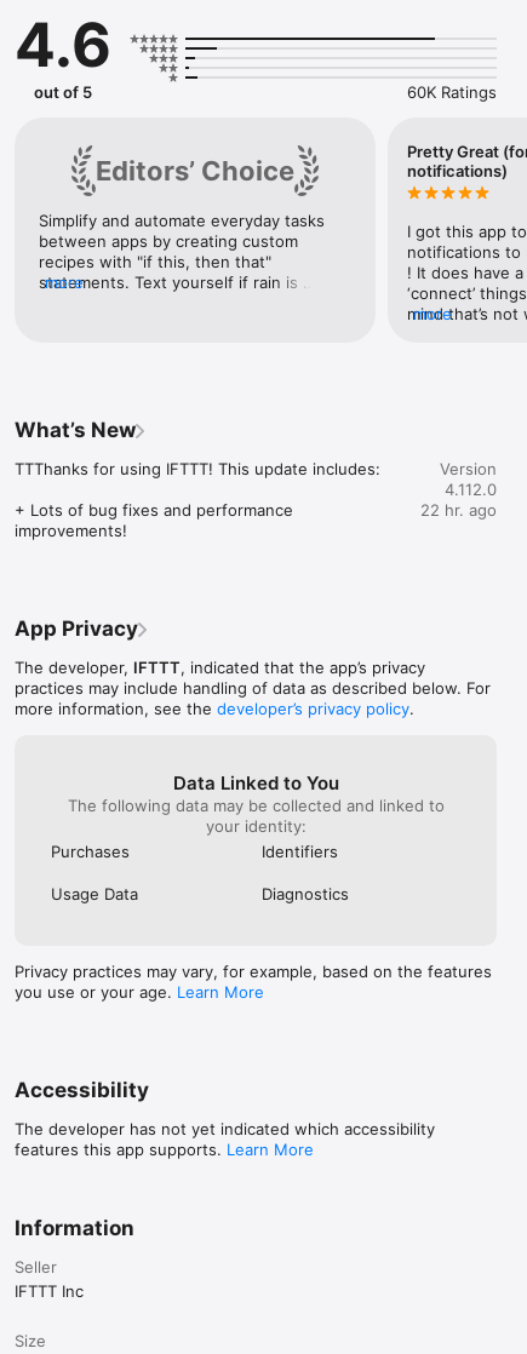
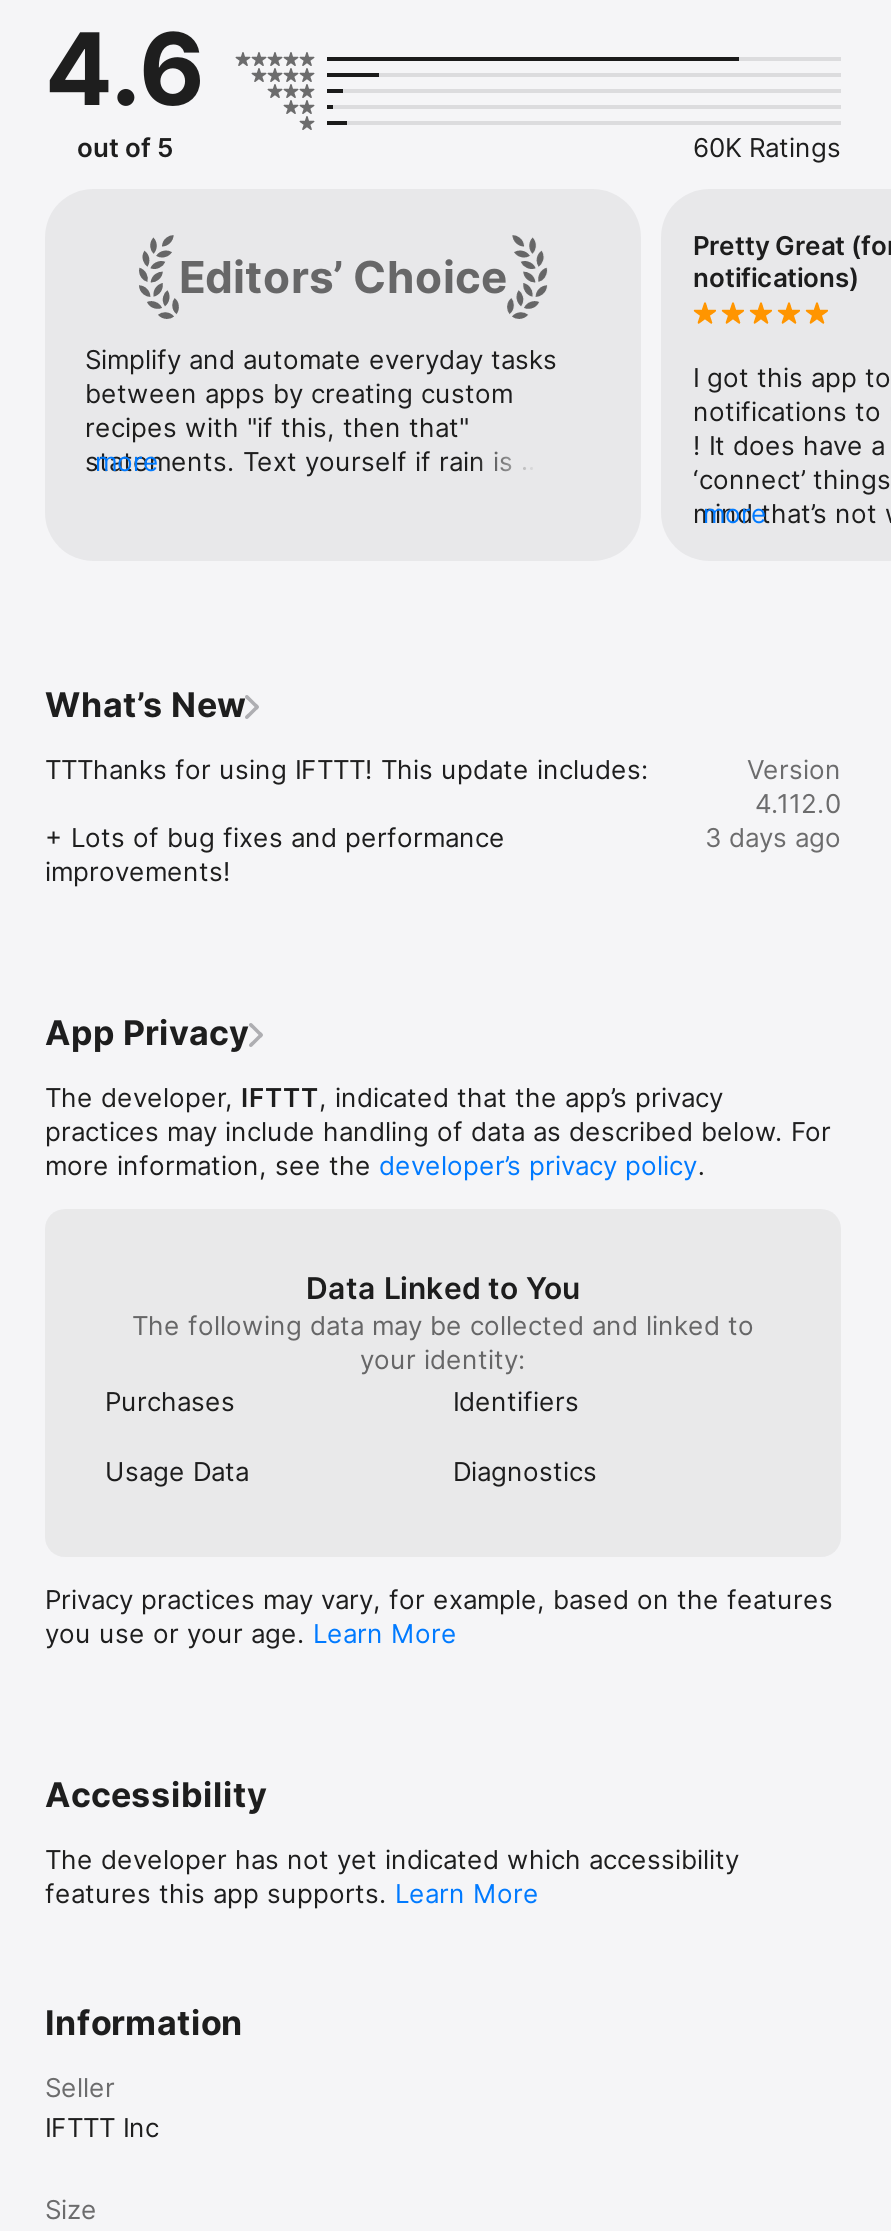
- 22 hr. ago
+ 3 days ago
